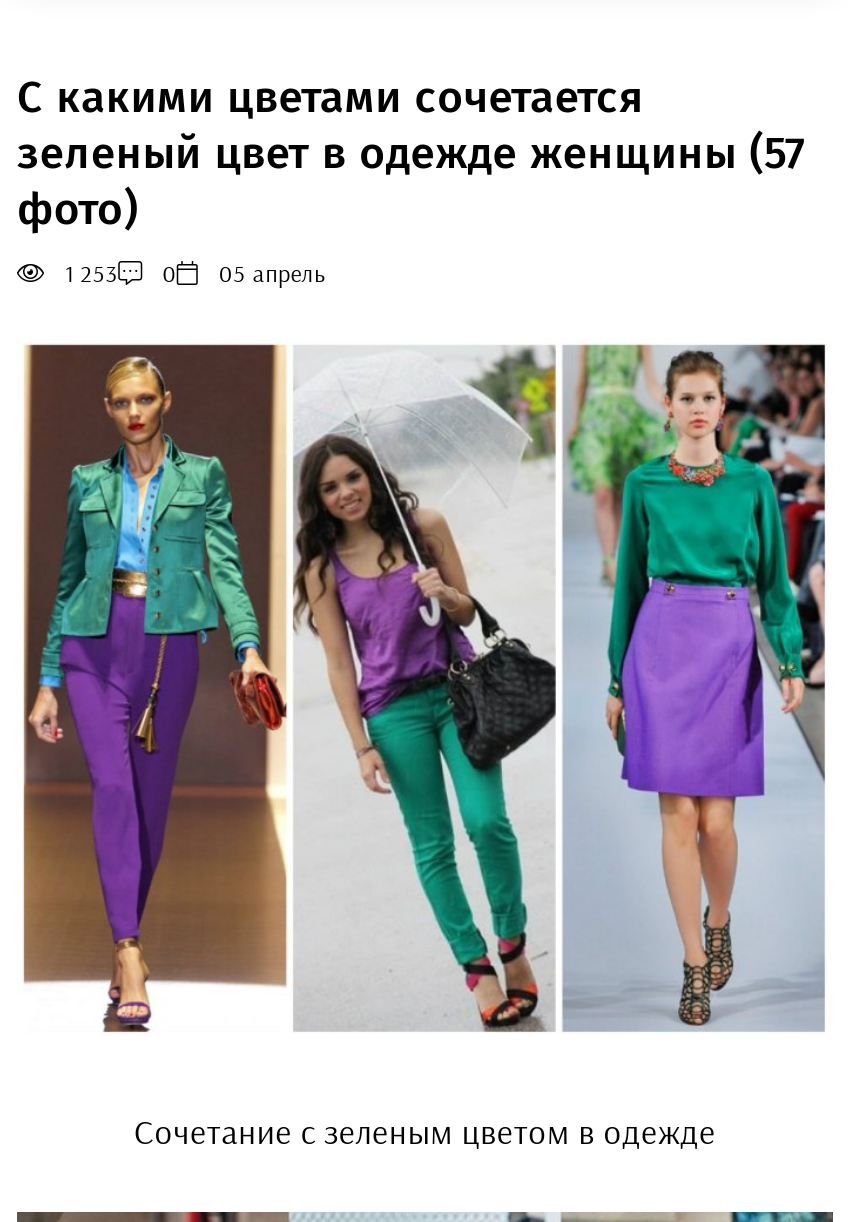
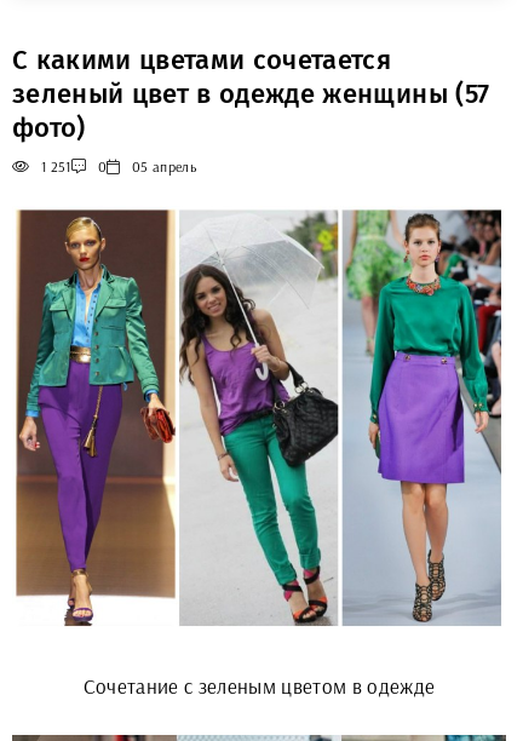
- 1 253
+ 1 251
